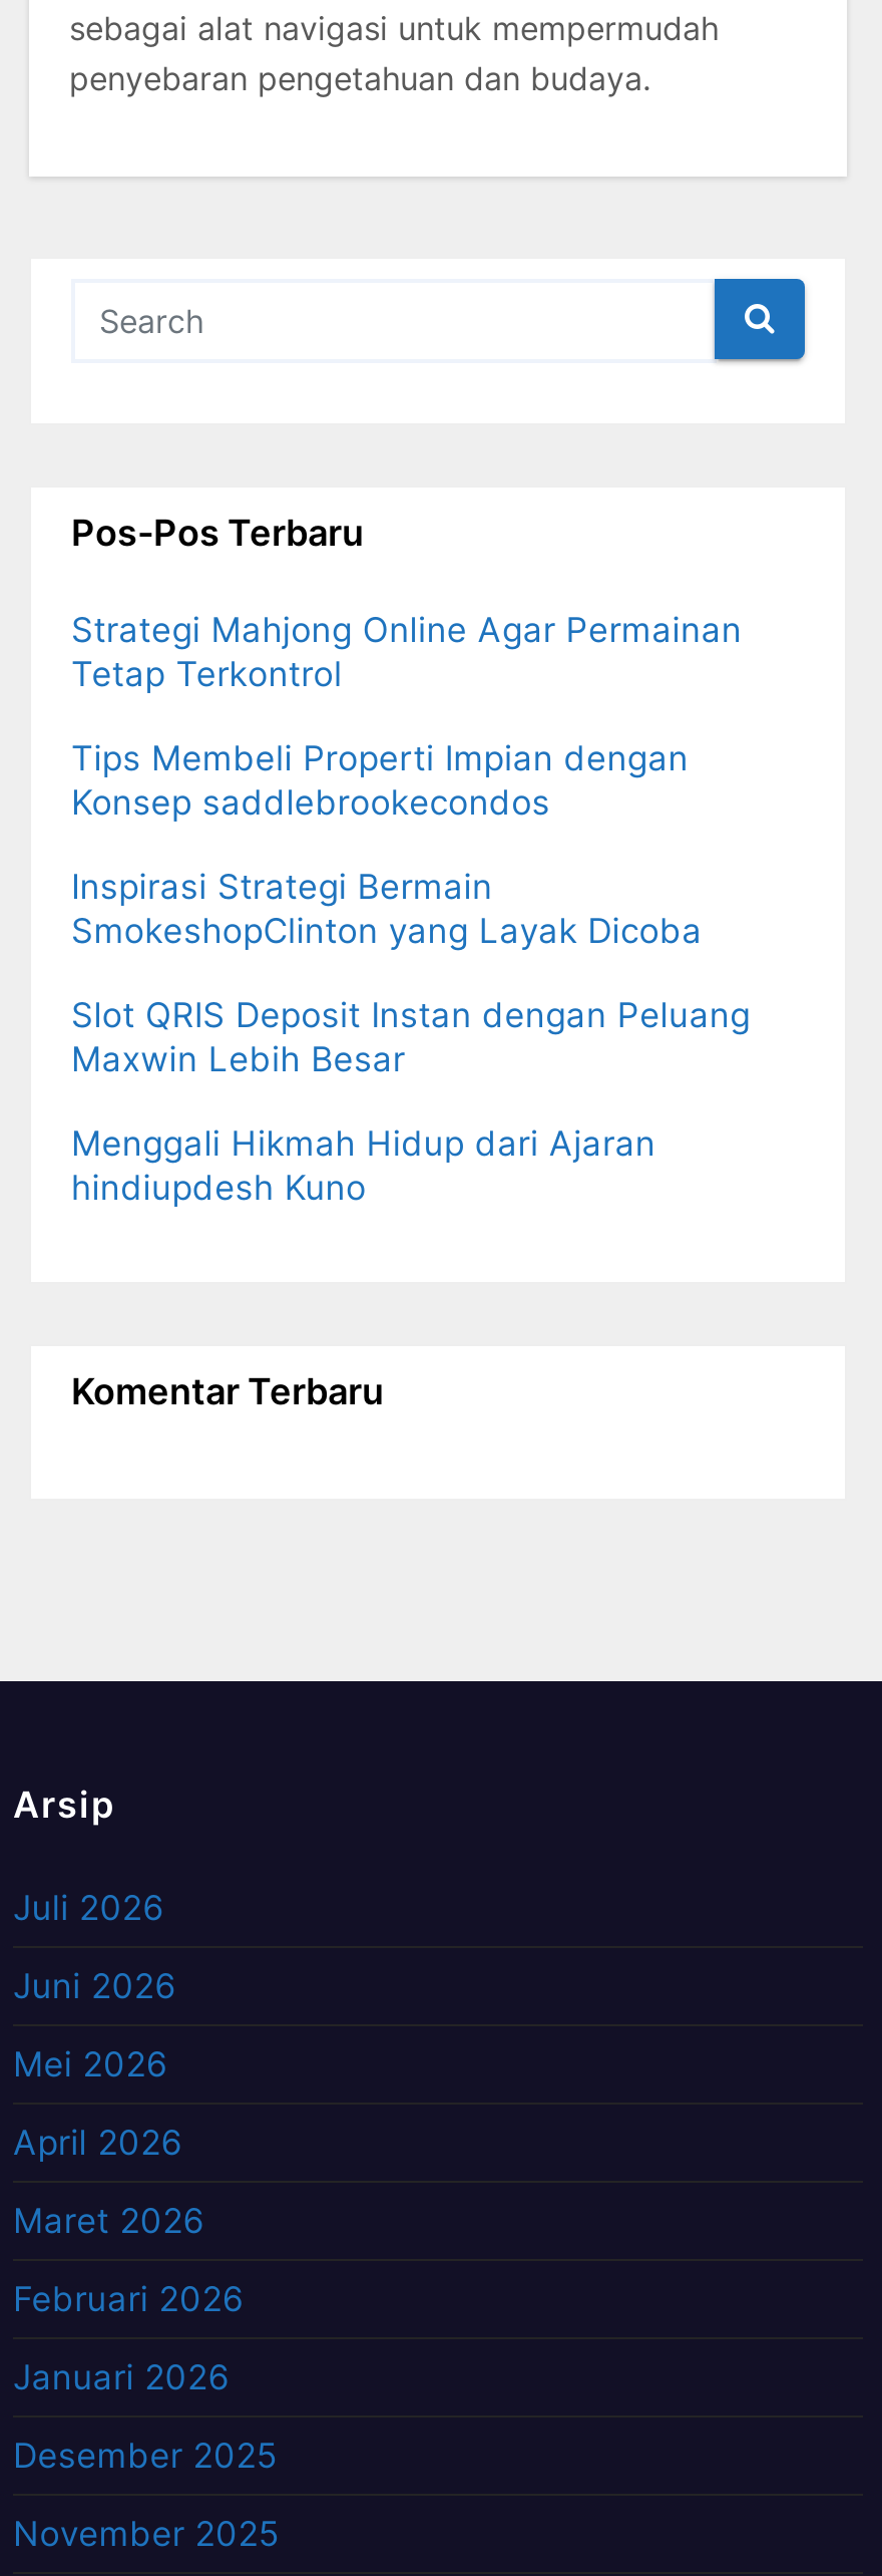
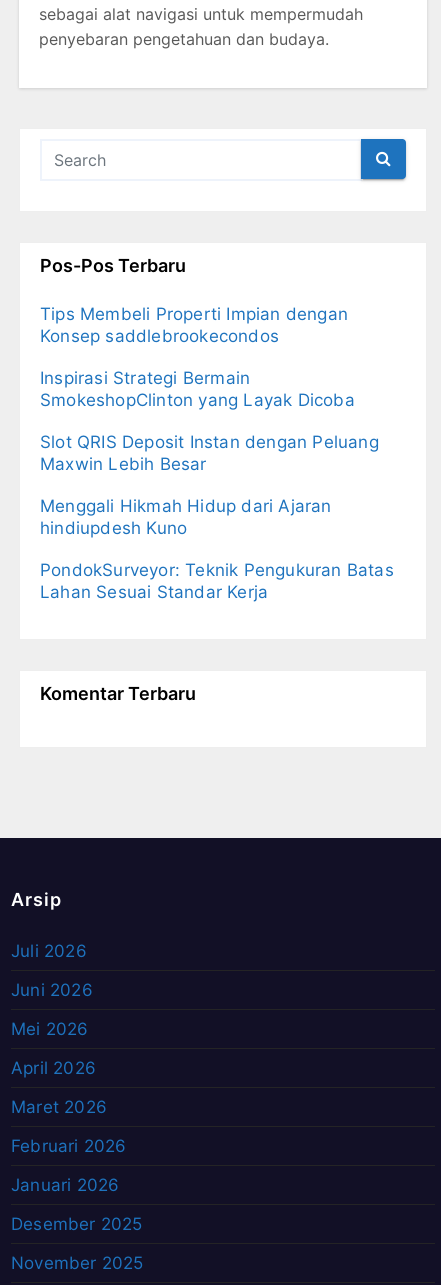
- Strategi Mahjong Online Agar Permainan
- Tetap Terkontrol

moved up: Tips Membeli Properti Impian dengan | Konsep saddlebrookecondos | Inspirasi Strategi Bermain | SmokeshopClinton yang Layak Dicoba | Slot QRIS Deposit Instan dengan Peluang | Maxwin Lebih Besar | Menggali Hikmah Hidup dari Ajaran | hindiupdesh Kuno

+ PondokSurveyor: Teknik Pengukuran Batas
+ Lahan Sesuai Standar Kerja
